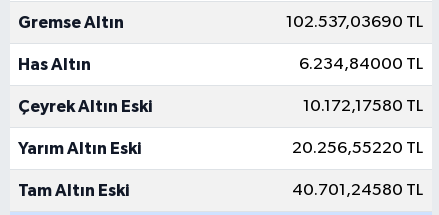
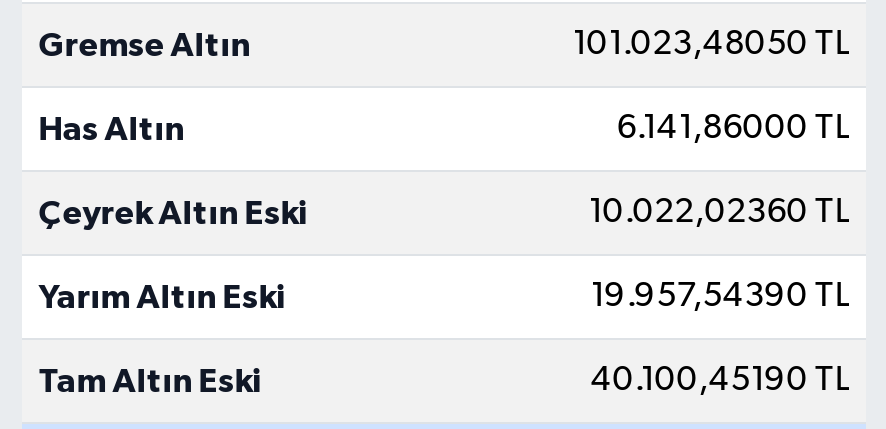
- 102.537,03690 TL
+ 101.023,48050 TL

- 6.234,84000 TL
+ 6.141,86000 TL

- 10.172,17580 TL
+ 10.022,02360 TL

- 20.256,55220 TL
+ 19.957,54390 TL

- 40.701,24580 TL
+ 40.100,45190 TL
